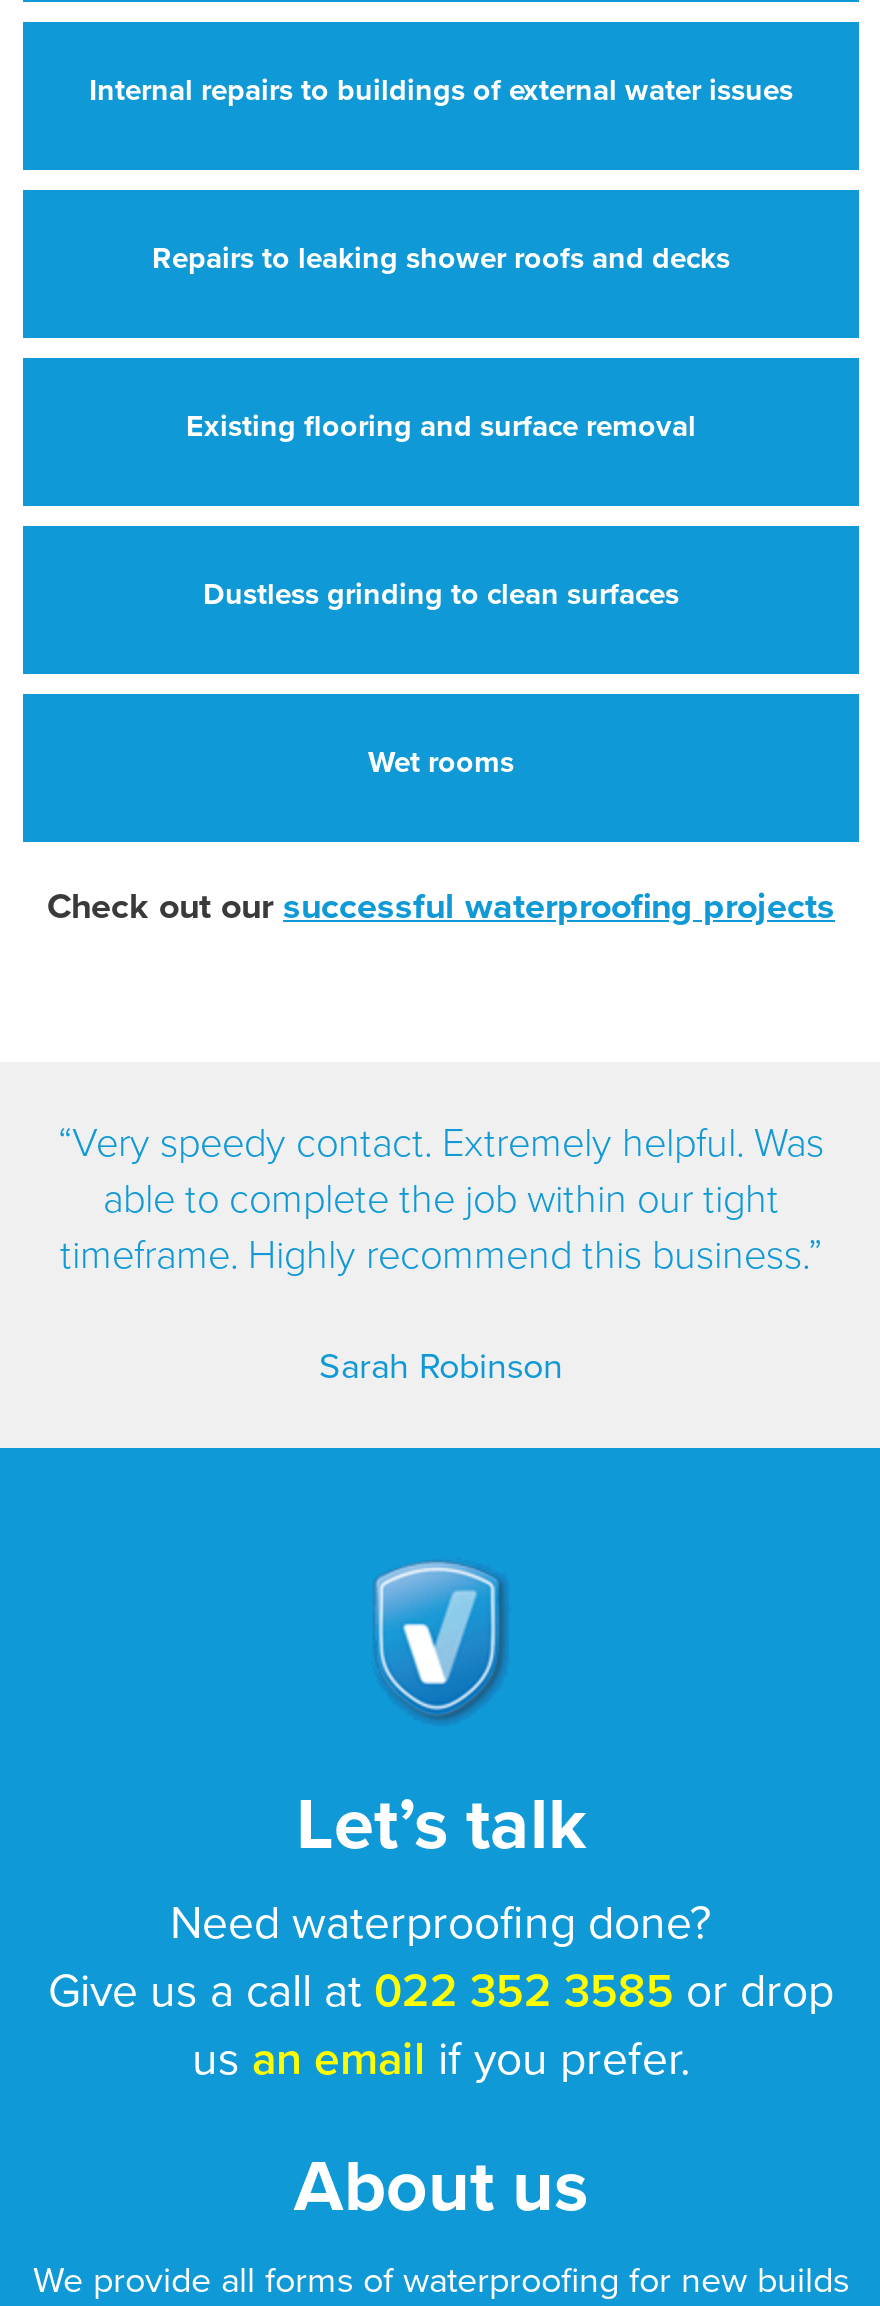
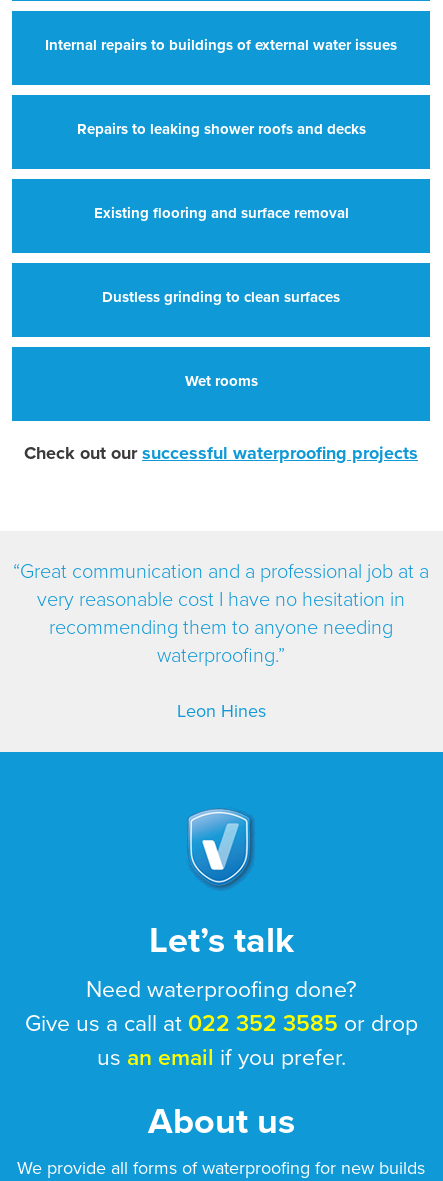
- “Very speedy contact. Extremely helpful. Was
- able to complete the job within our tight
- timeframe. Highly recommend this business.”
+ “Great communication and a professional job at a
+ very reasonable cost I have no hesitation in
+ recommending them to anyone needing
+ waterproofing.”

- Sarah Robinson
+ Leon Hines
